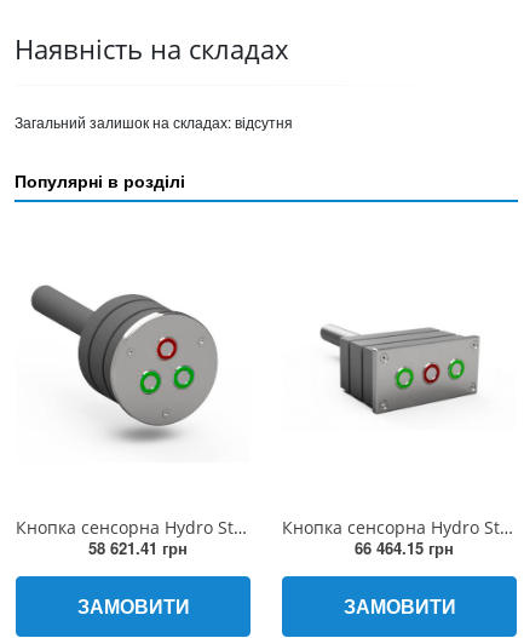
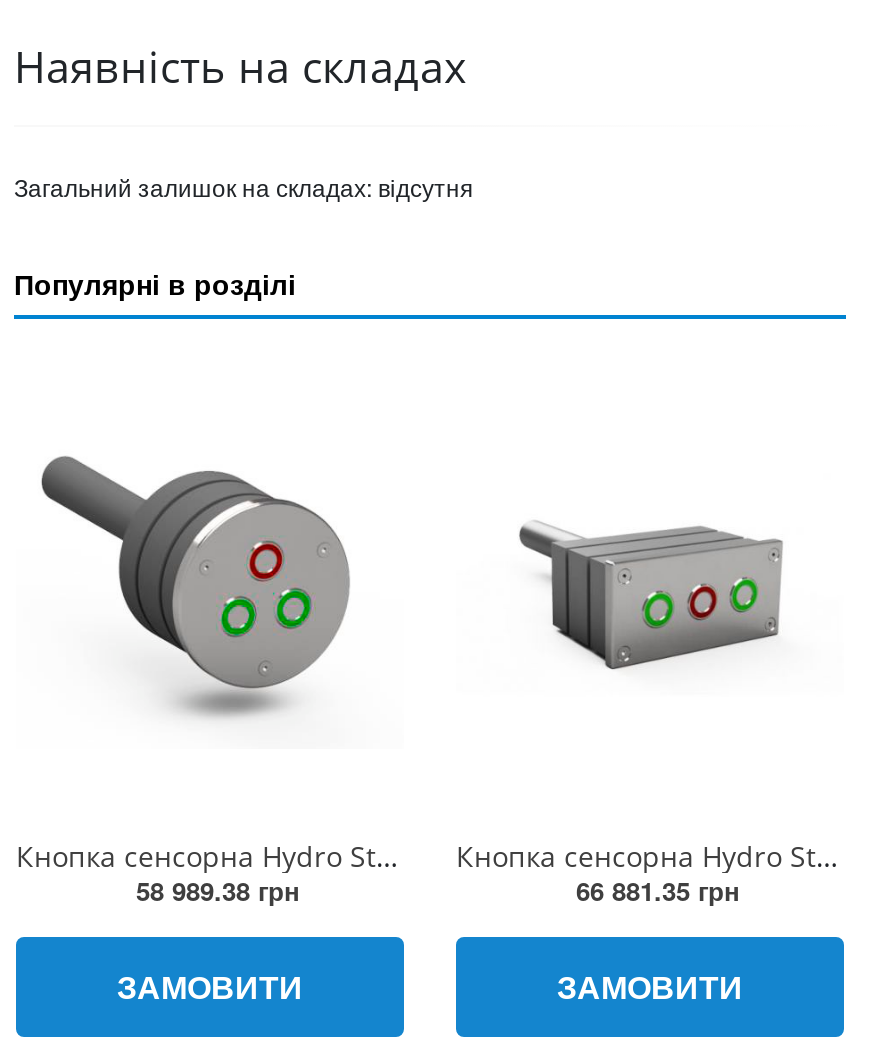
- 58 621.41 грн
+ 58 989.38 грн

- 66 464.15 грн
+ 66 881.35 грн
